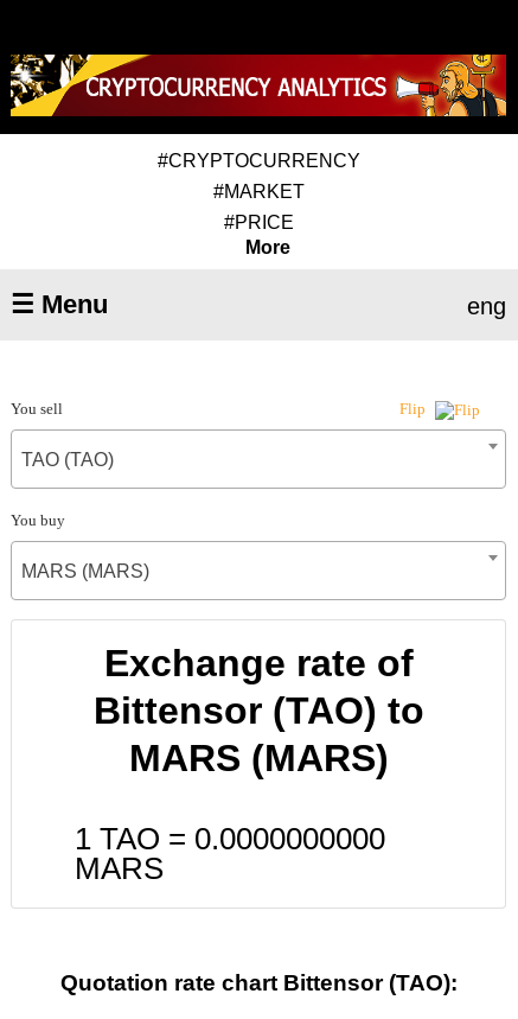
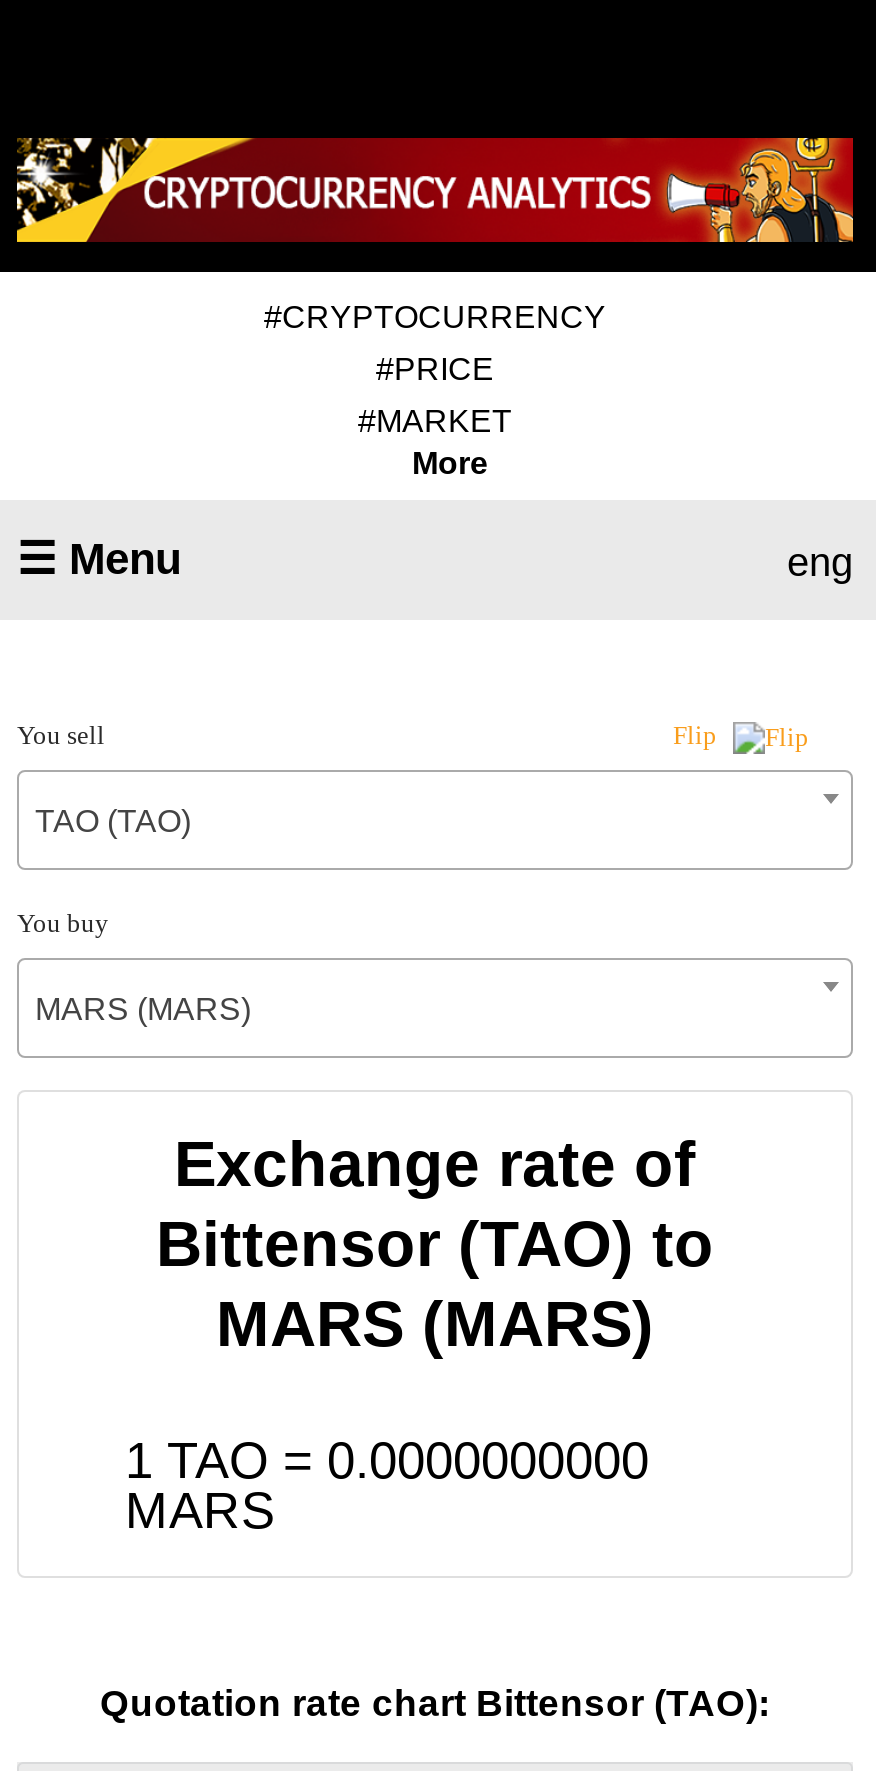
moved down: #MARKET

moved up: #PRICE
